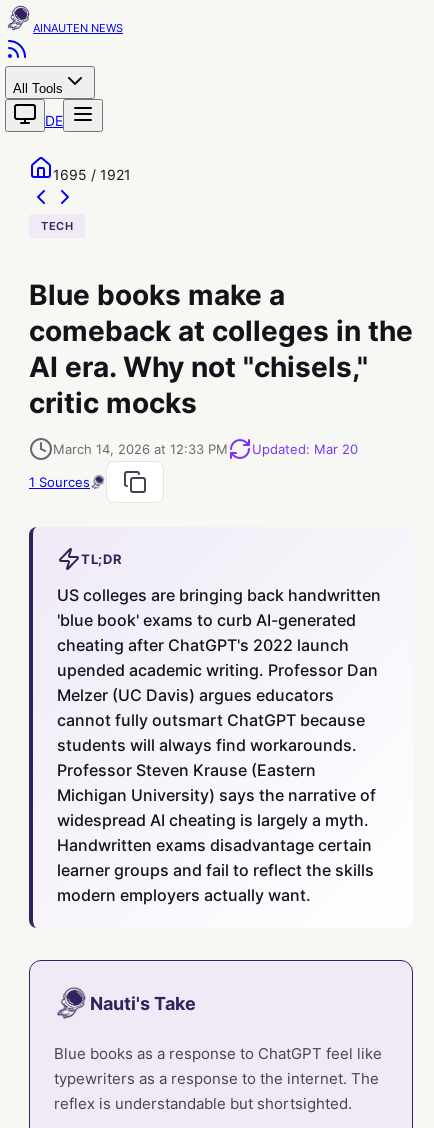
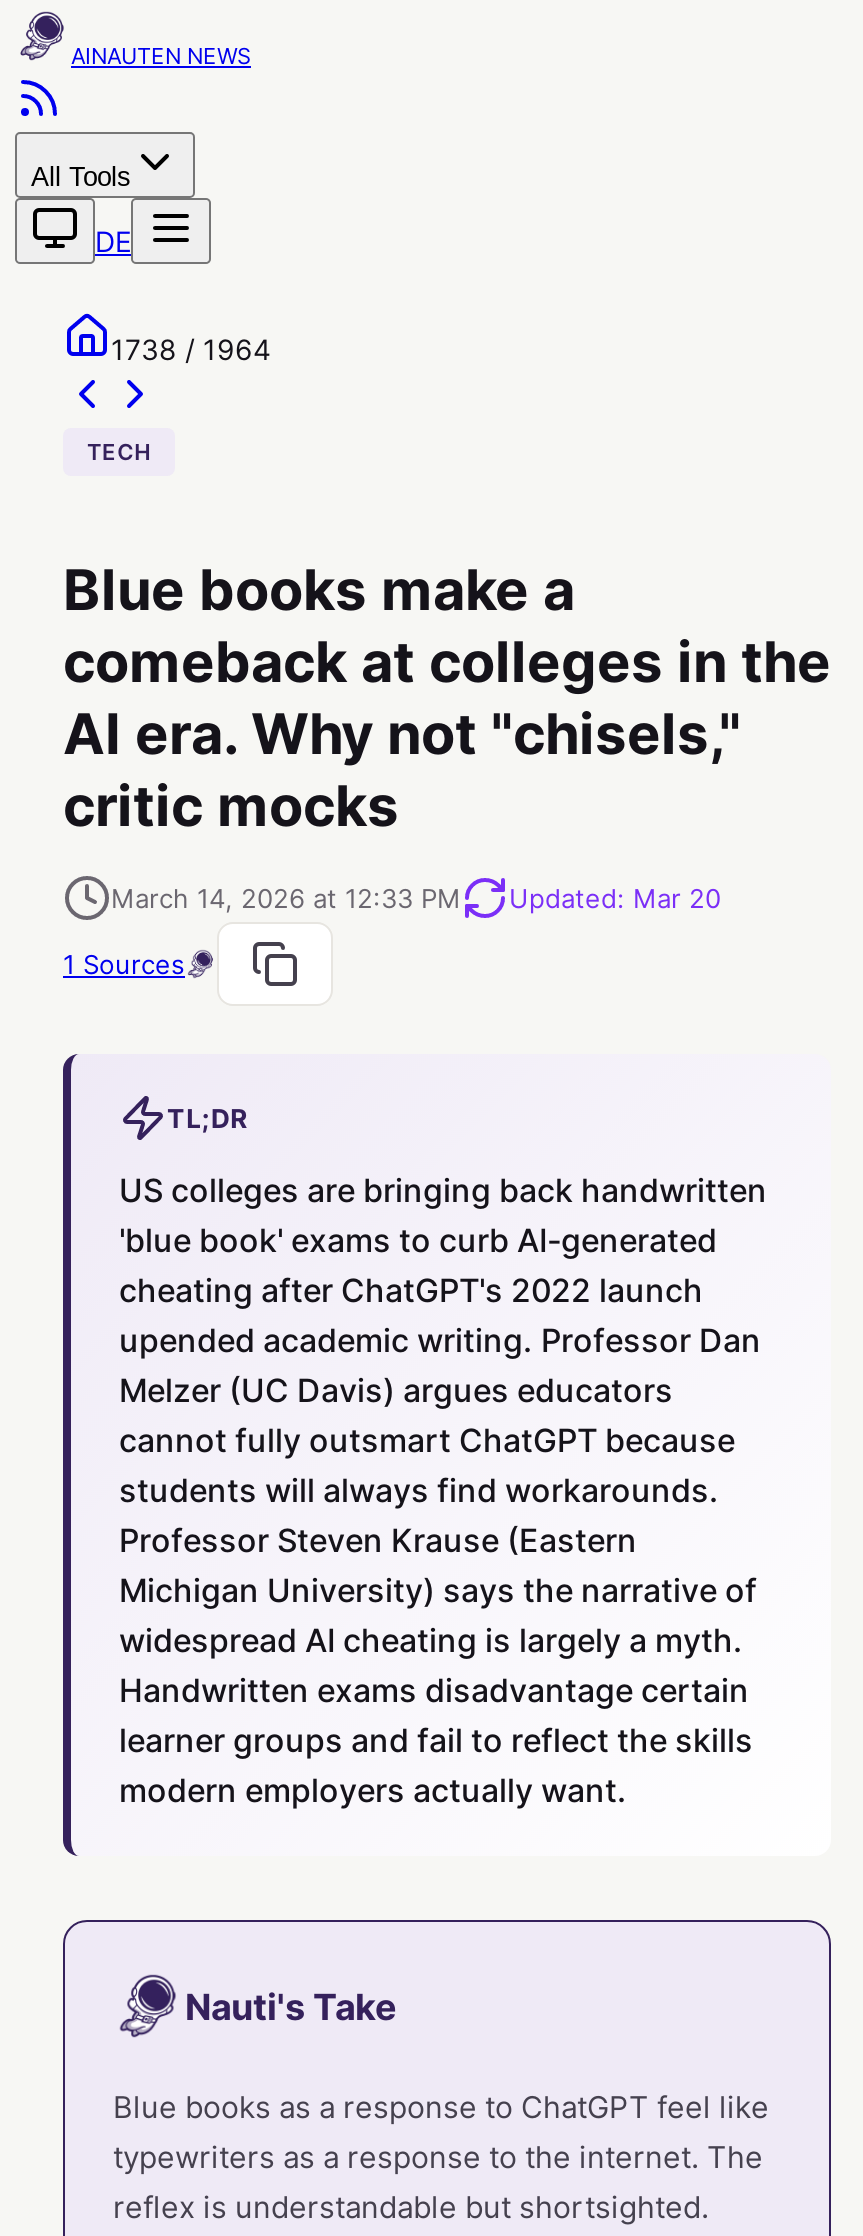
- 1695 / 1921
+ 1738 / 1964
